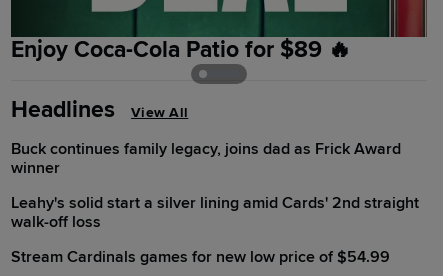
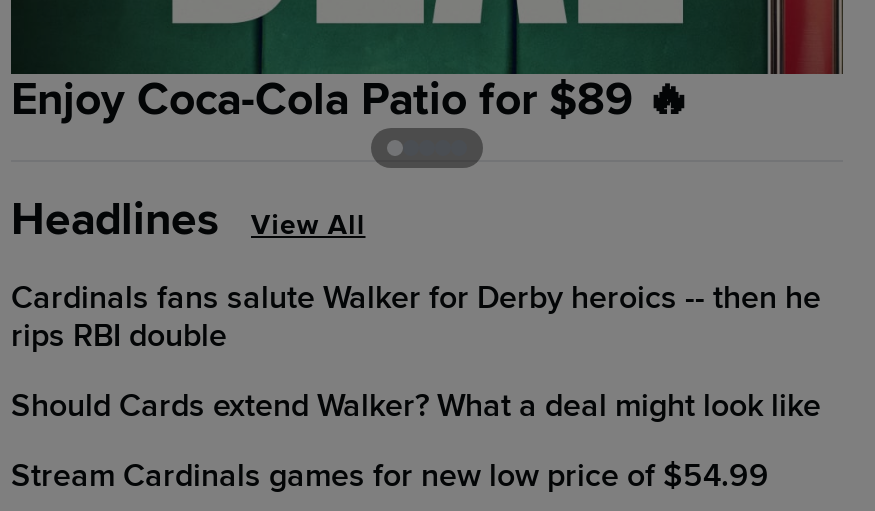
- Buck continues family legacy, joins dad as Frick Award
- winner
+ Cardinals fans salute Walker for Derby heroics -- then he
+ rips RBI double

- Leahy's solid start a silver lining amid Cards' 2nd straight
- walk-off loss
+ Should Cards extend Walker? What a deal might look like
